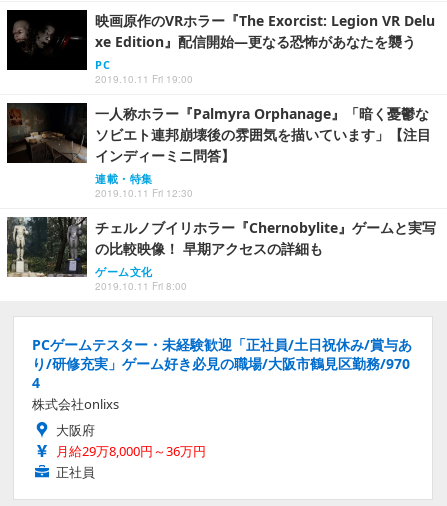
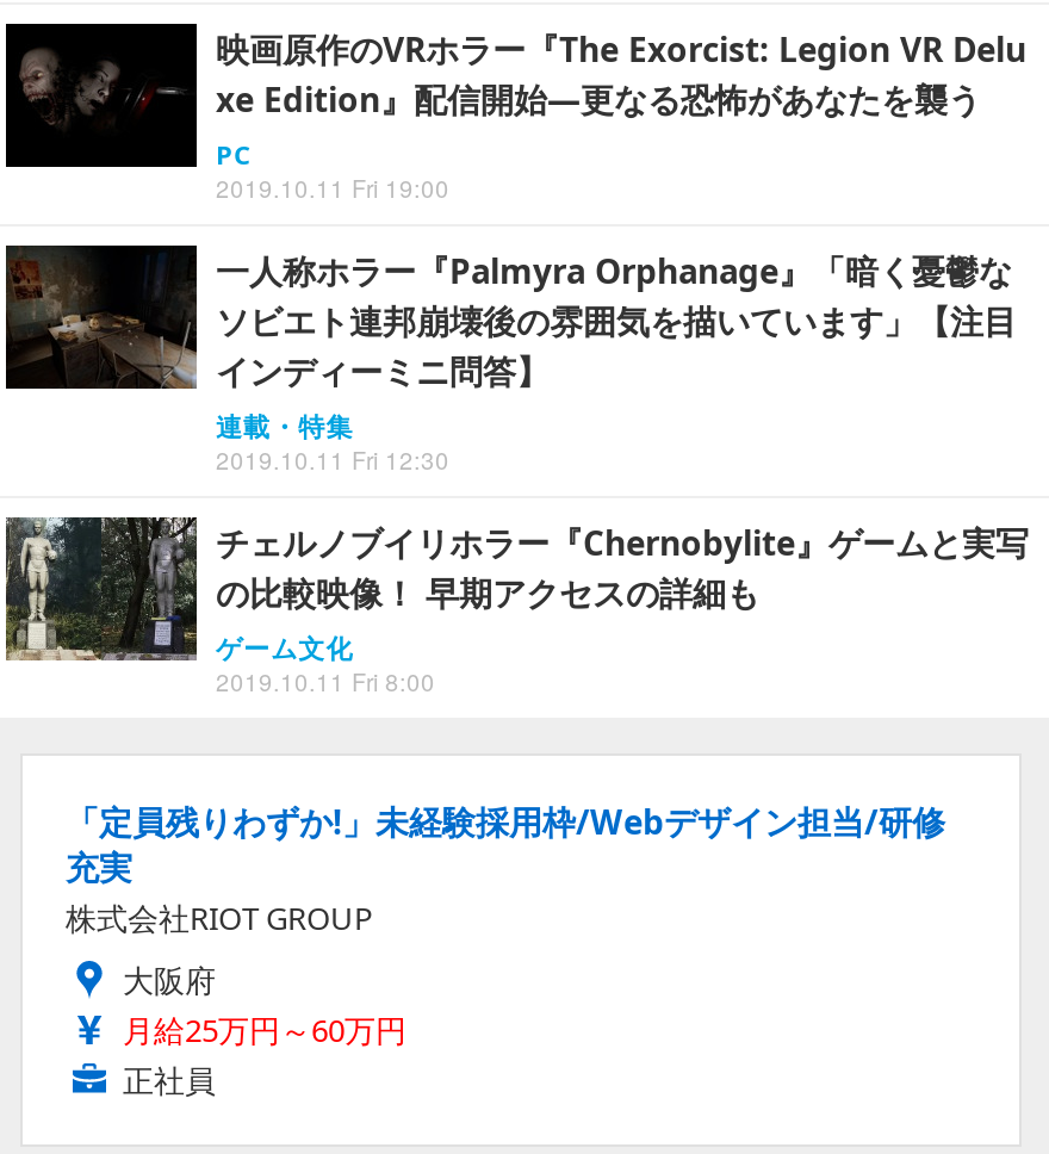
- PCゲームテスター・未経験歓迎「正社員/土日祝休み/賞与あ
- り/研修充実」ゲーム好き必見の職場/大阪市鶴見区勤務/970
- 4
- 株式会社onlixs
+ 「定員残りわずか!」未経験採用枠/Webデザイン担当/研修
+ 充実
+ 株式会社RIOT GROUP

- 月給29万8,000円～36万円
+ 月給25万円～60万円
